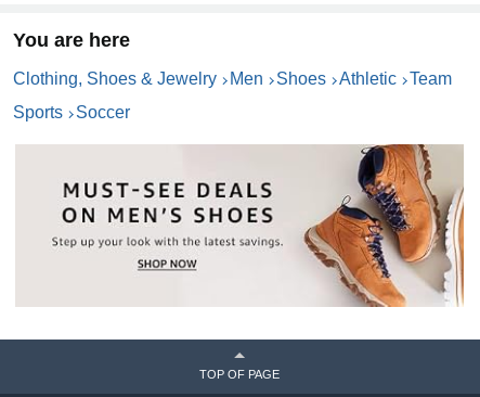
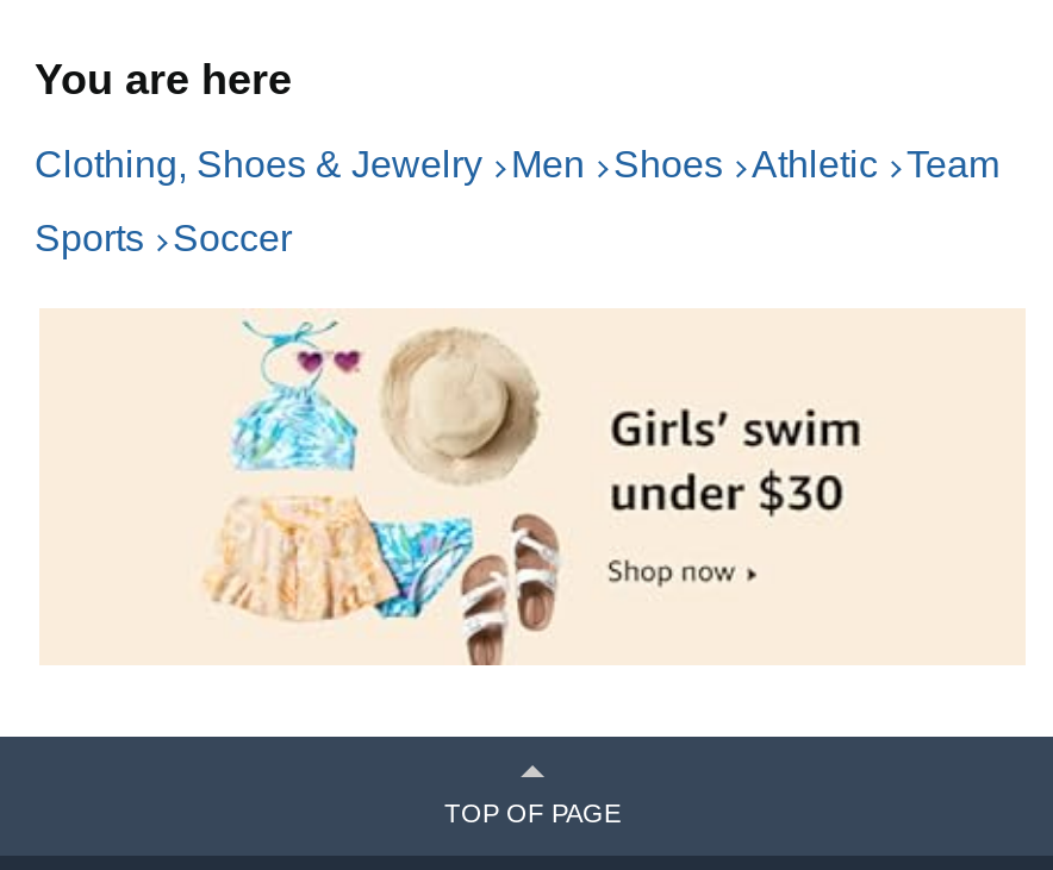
- [image]
+ [image]
